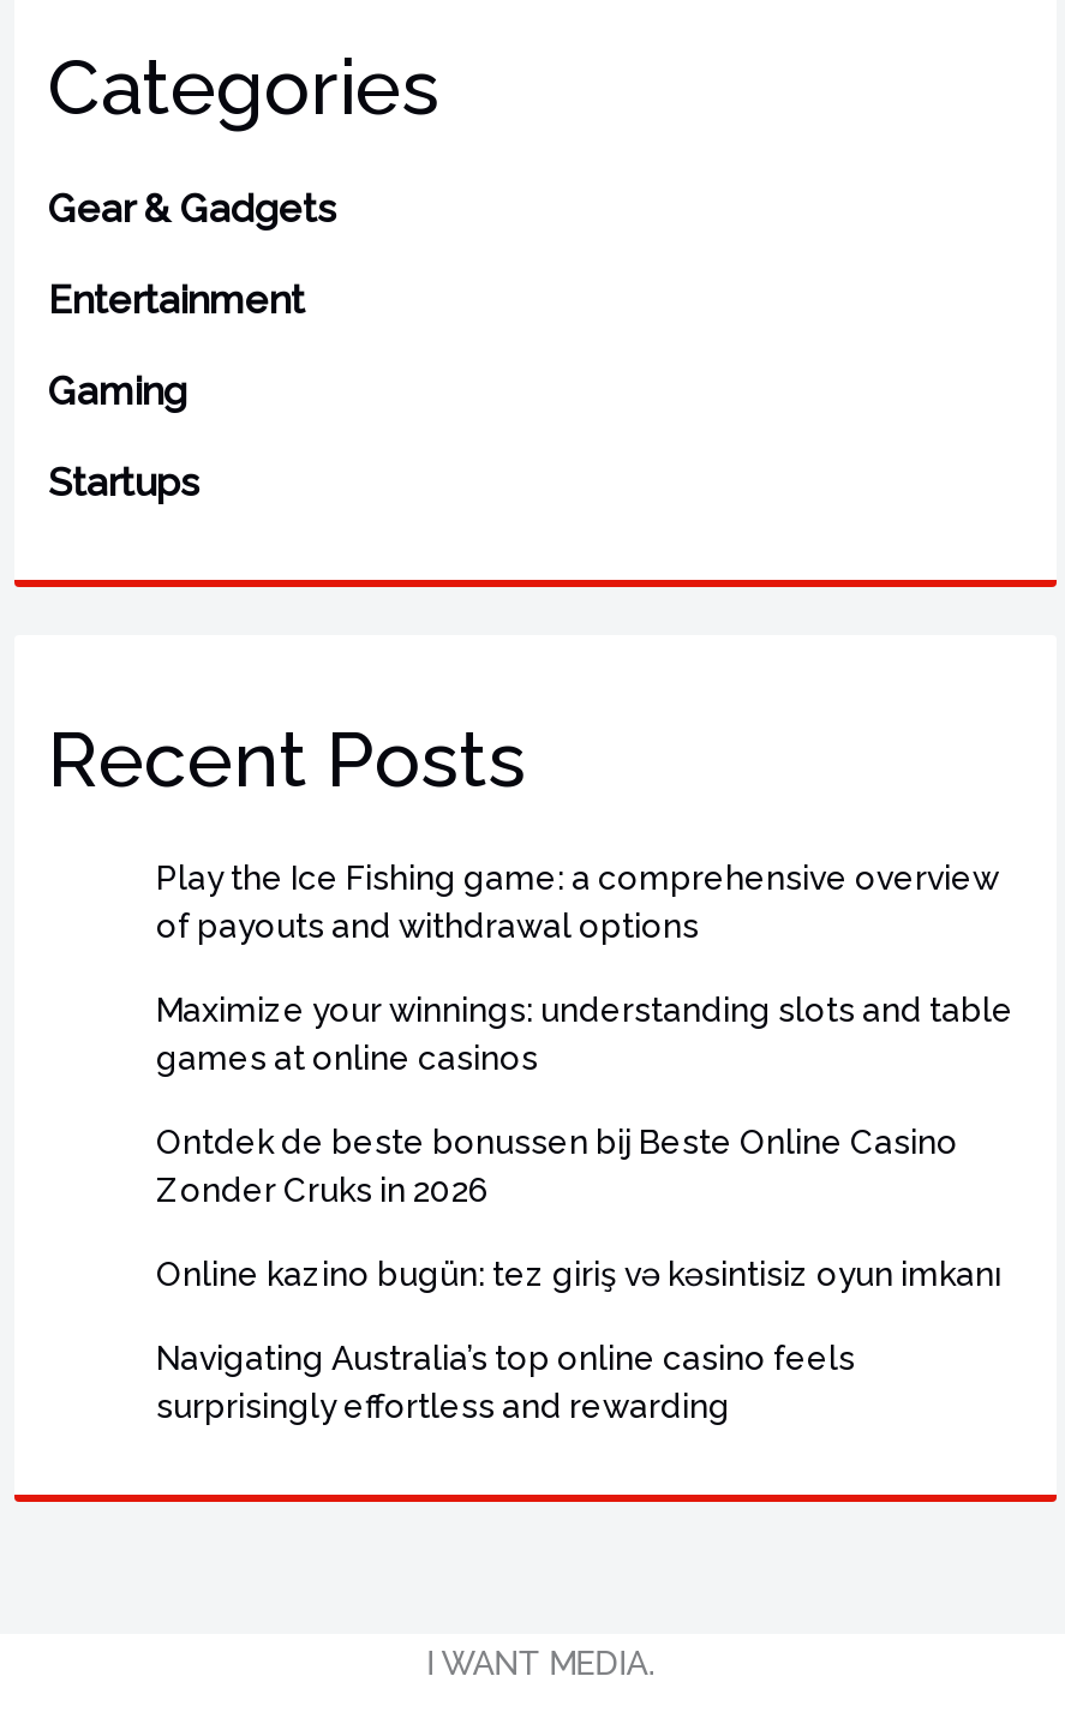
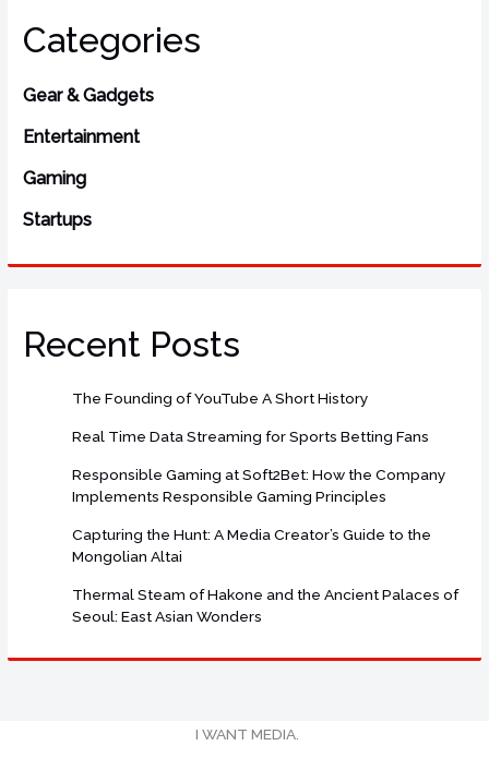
- Play the Ice Fishing game: a comprehensive overview
- of payouts and withdrawal options
+ The Founding of YouTube A Short History

- Maximize your winnings: understanding slots and table
- games at online casinos
+ Real Time Data Streaming for Sports Betting Fans

- Ontdek de beste bonussen bij Beste Online Casino
- Zonder Cruks in 2026
+ Responsible Gaming at Soft2Bet: How the Company
+ Implements Responsible Gaming Principles

- Online kazino bugün: tez giriş və kəsintisiz oyun imkanı
+ Capturing the Hunt: A Media Creator’s Guide to the
+ Mongolian Altai

- Navigating Australia’s top online casino feels
- surprisingly effortless and rewarding
+ Thermal Steam of Hakone and the Ancient Palaces of
+ Seoul: East Asian Wonders
